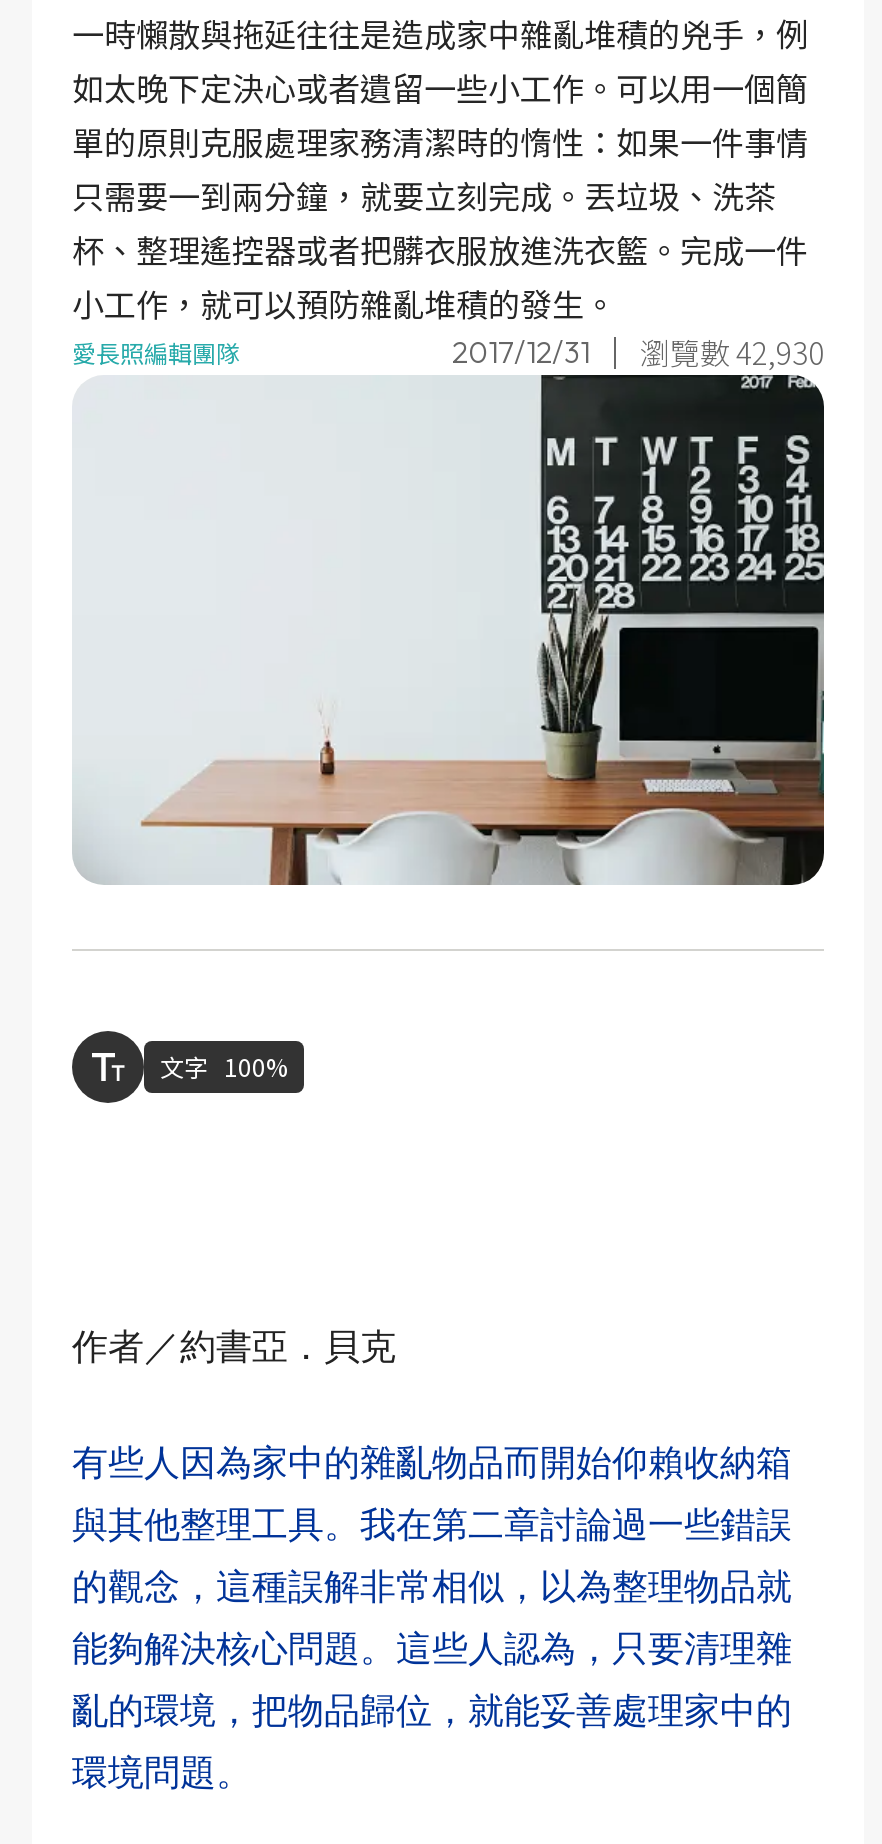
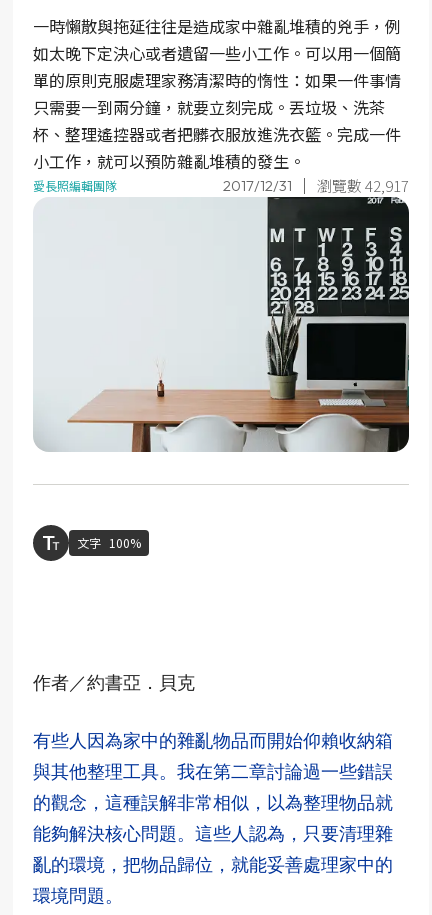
- 2017/12/31 瀏覽數 42,930
+ 2017/12/31 瀏覽數 42,917
